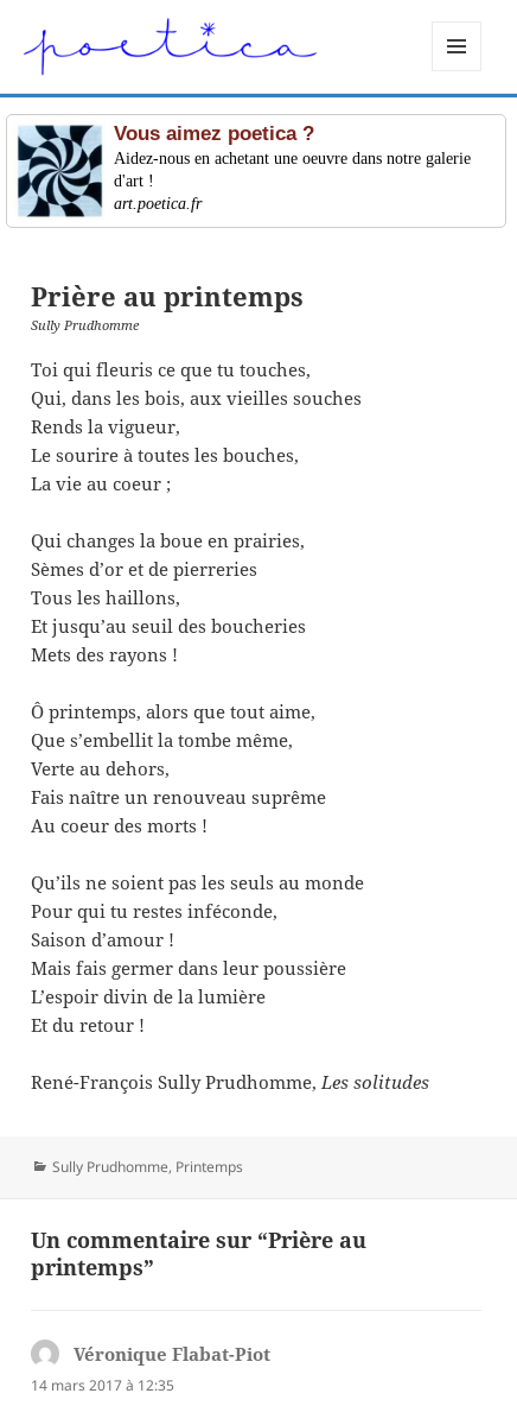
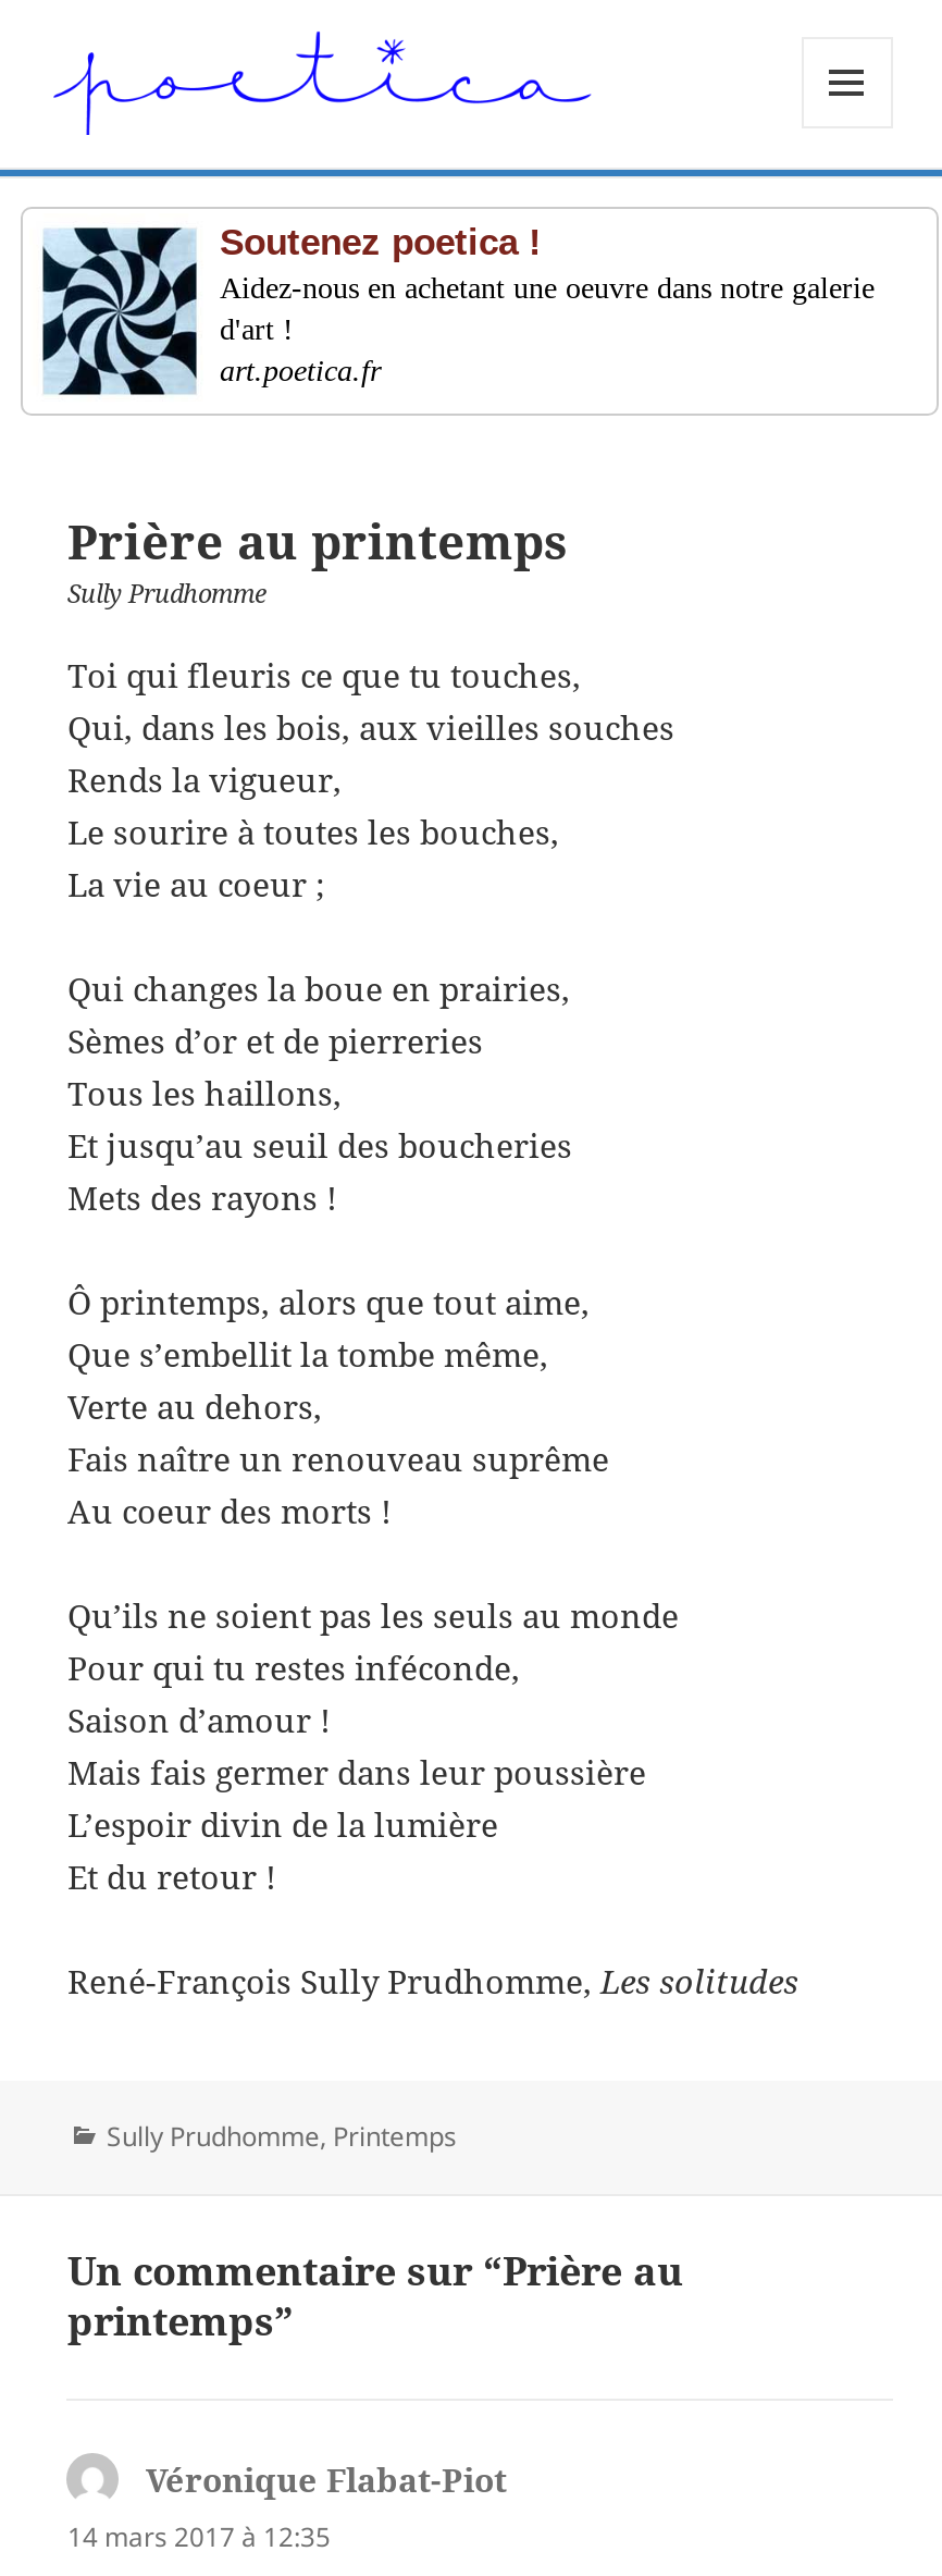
- Vous aimez poetica ?
+ Soutenez poetica !
